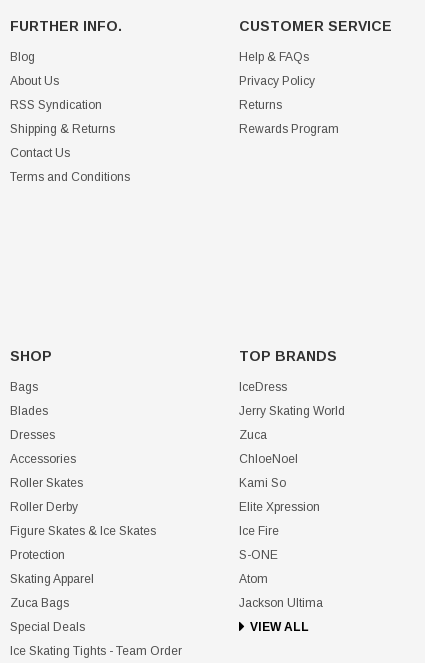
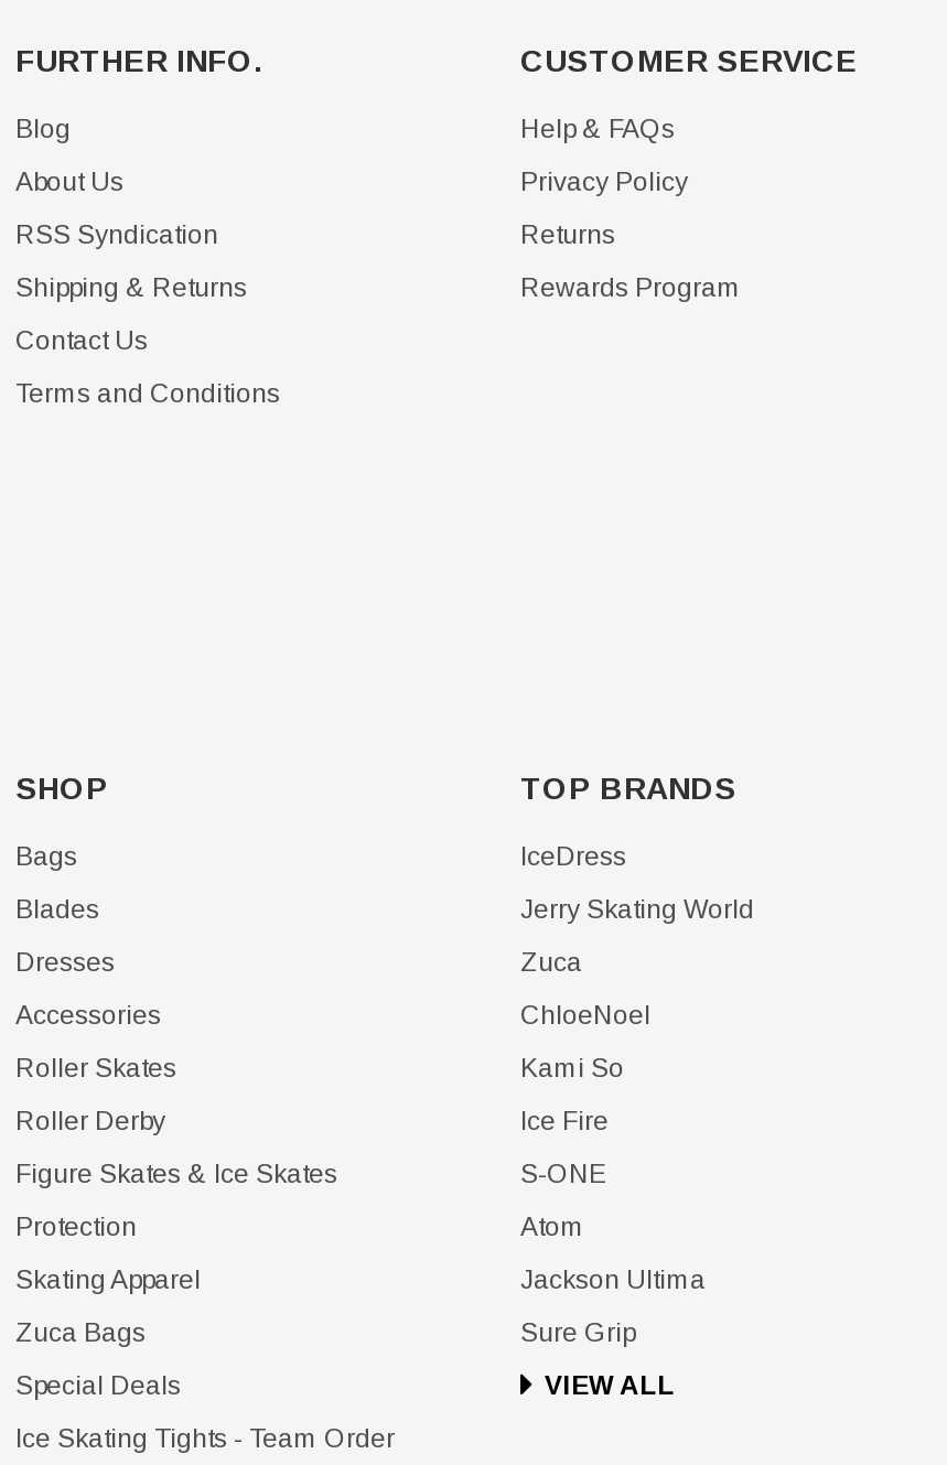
- Elite Xpression

moved up: Ice Fire | S-ONE | Atom | Jackson Ultima

+ Sure Grip
